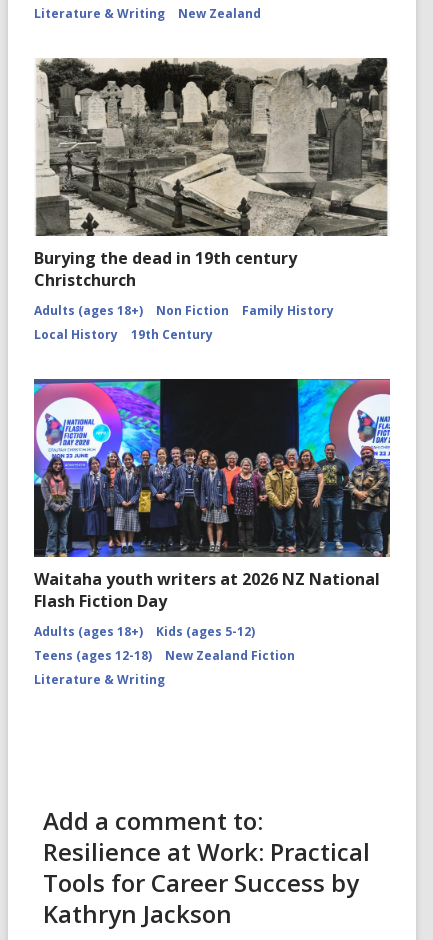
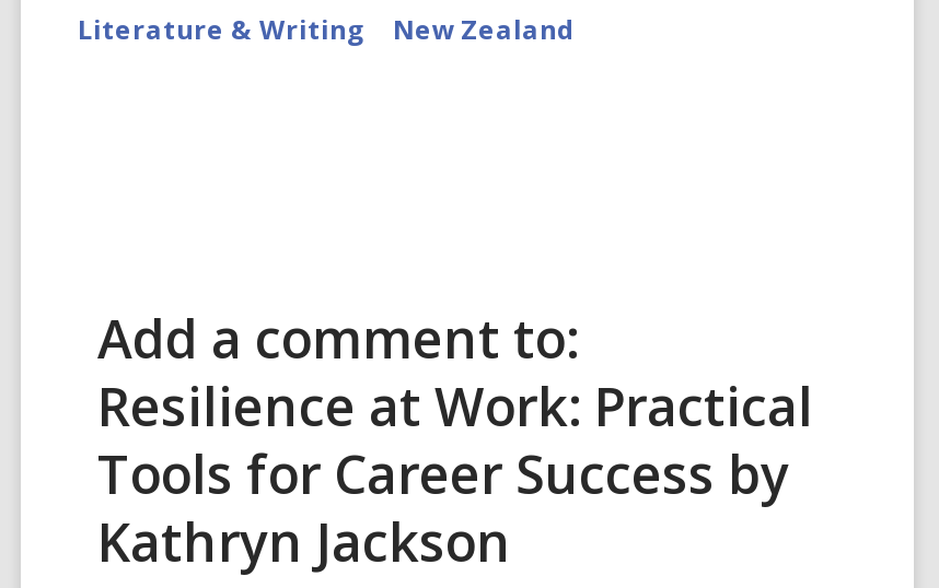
- [image]
- Burying the dead in 19th century
- Christchurch
- Adults (ages 18+)
- Non Fiction
- Family History
- Local History
- 19th Century

- [image]
- Waitaha youth writers at 2026 NZ National
- Flash Fiction Day
- Adults (ages 18+)
- Kids (ages 5-12)
- Teens (ages 12-18)
- New Zealand Fiction
- Literature & Writing
